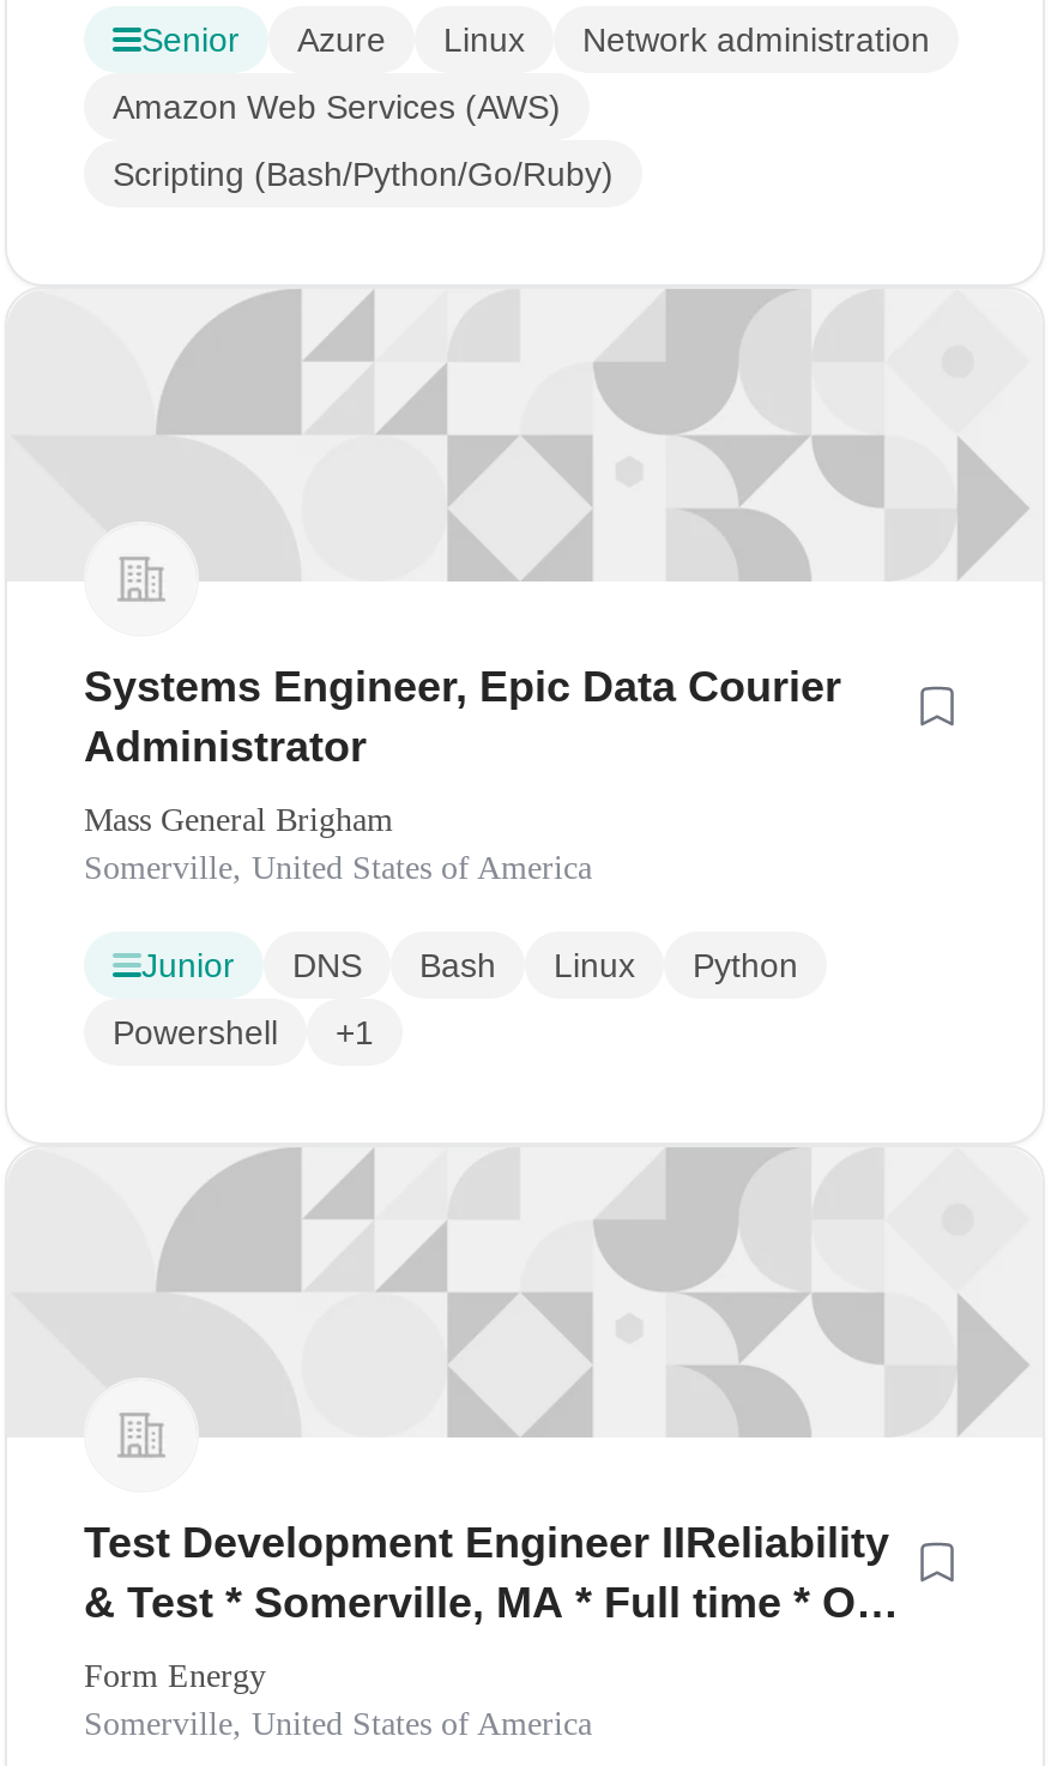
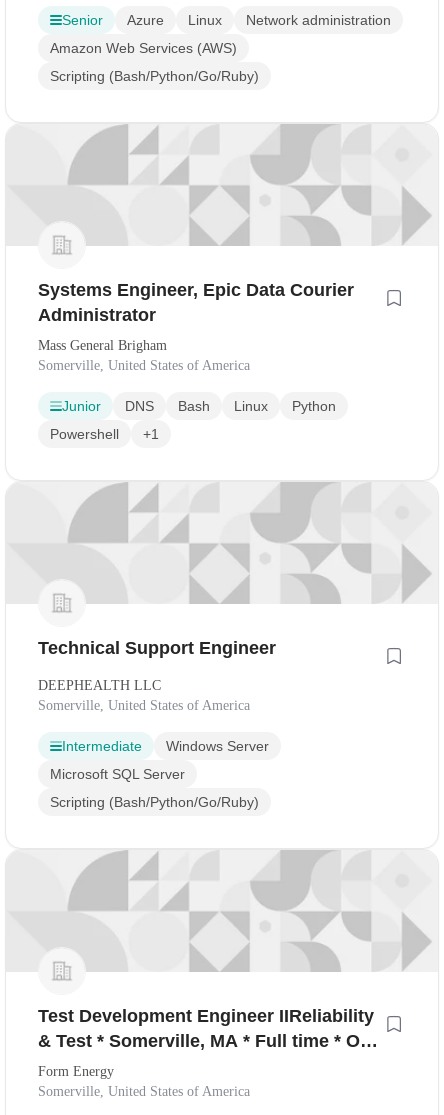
+ Technical Support Engineer
+ DEEPHEALTH LLC
+ Somerville, United States of America
+ Intermediate
+ Windows Server
+ Microsoft SQL Server
+ Scripting (Bash/Python/Go/Ruby)
